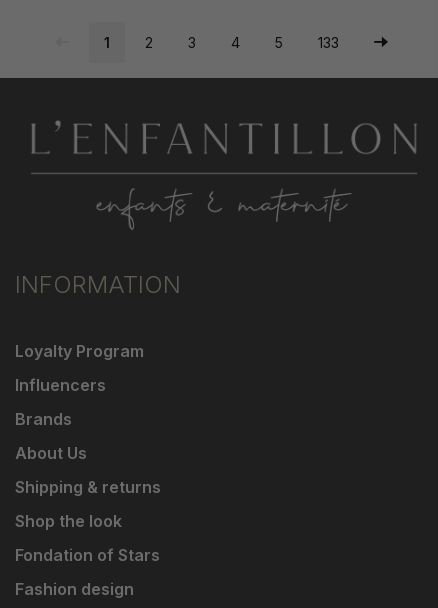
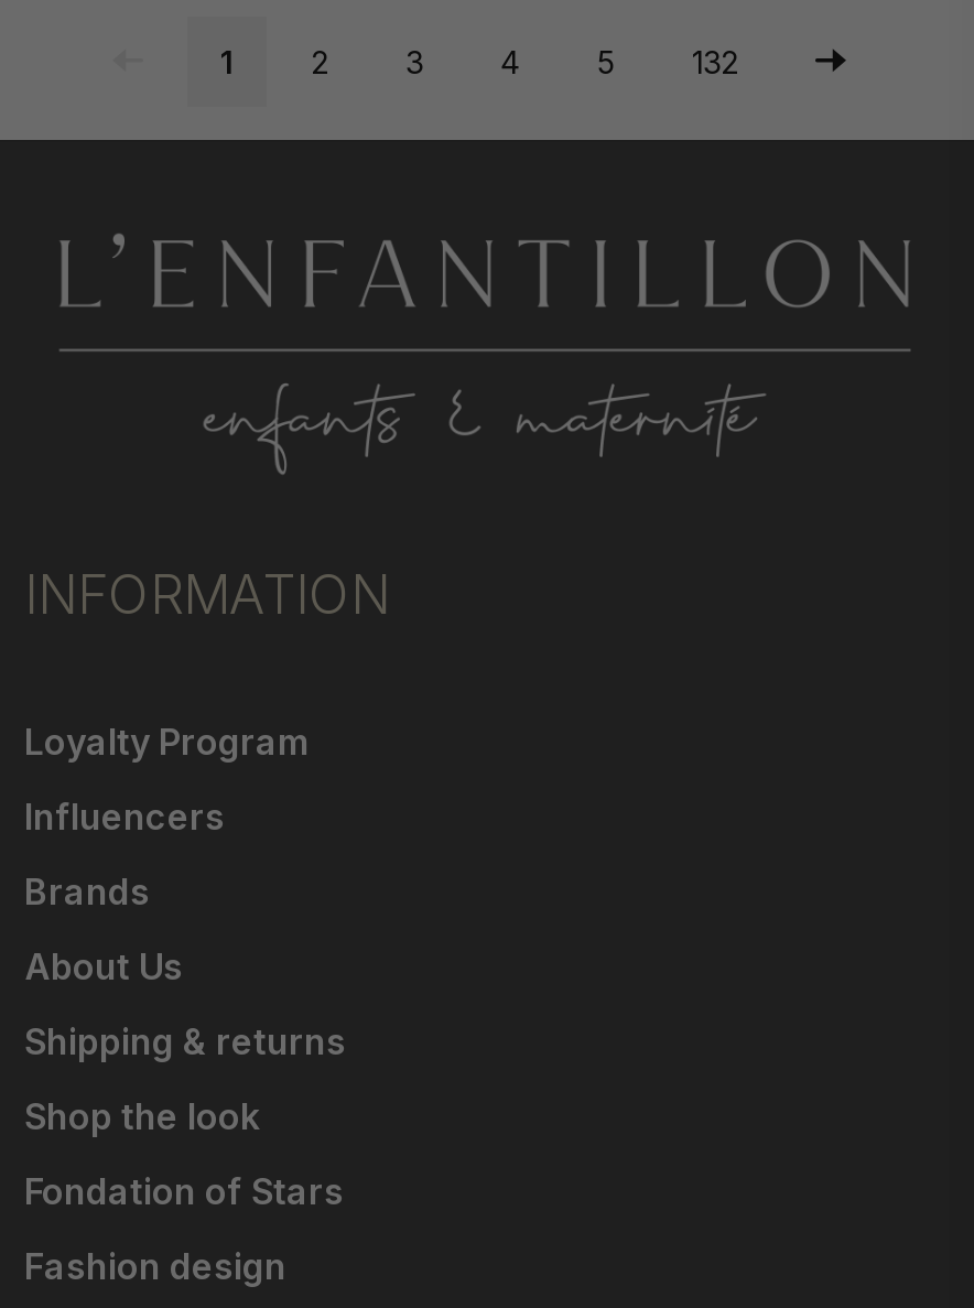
- 133
+ 132
